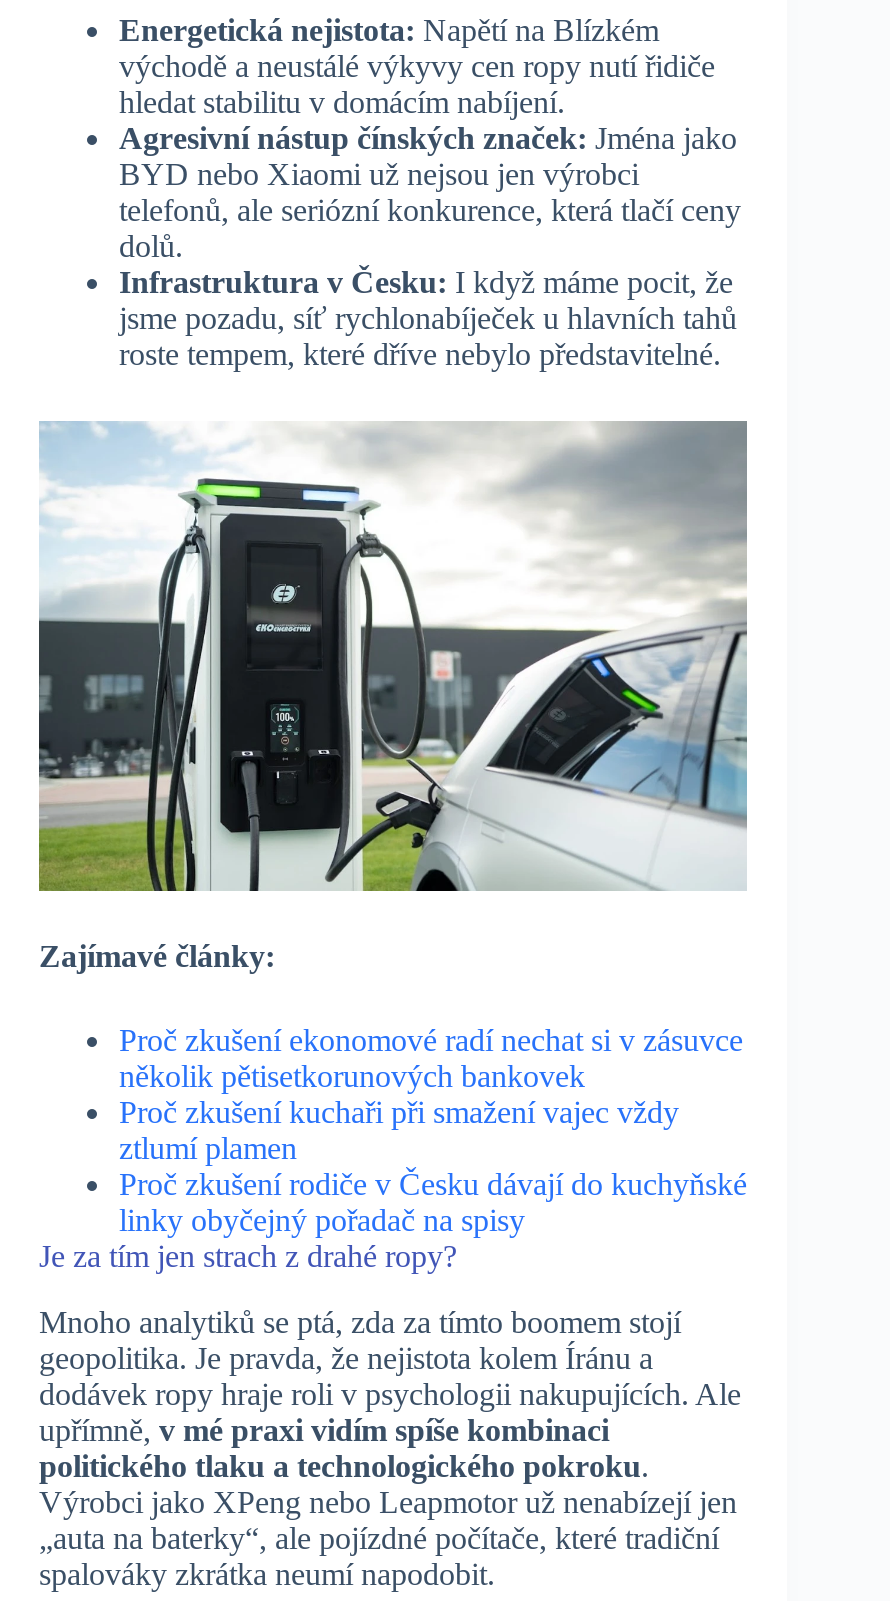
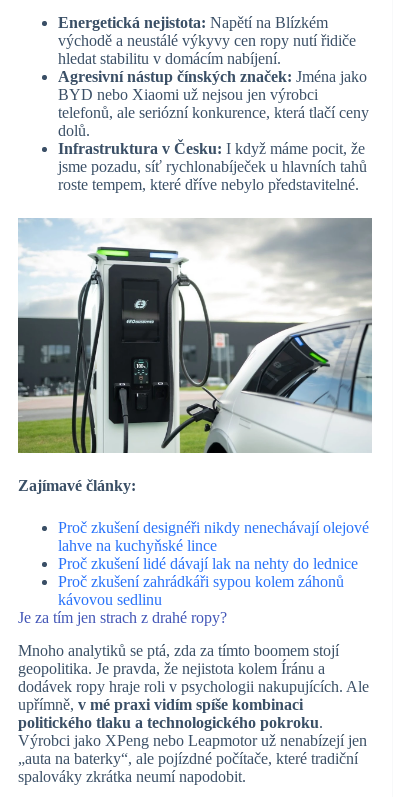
- Proč zkušení ekonomové radí nechat si v zásuvce
- několik pětisetkorunových bankovek
- Proč zkušení kuchaři při smažení vajec vždy
- ztlumí plamen
- Proč zkušení rodiče v Česku dávají do kuchyňské
- linky obyčejný pořadač na spisy
+ Proč zkušení designéři nikdy nenechávají olejové
+ lahve na kuchyňské lince
+ Proč zkušení lidé dávají lak na nehty do lednice
+ Proč zkušení zahrádkáři sypou kolem záhonů
+ kávovou sedlinu
